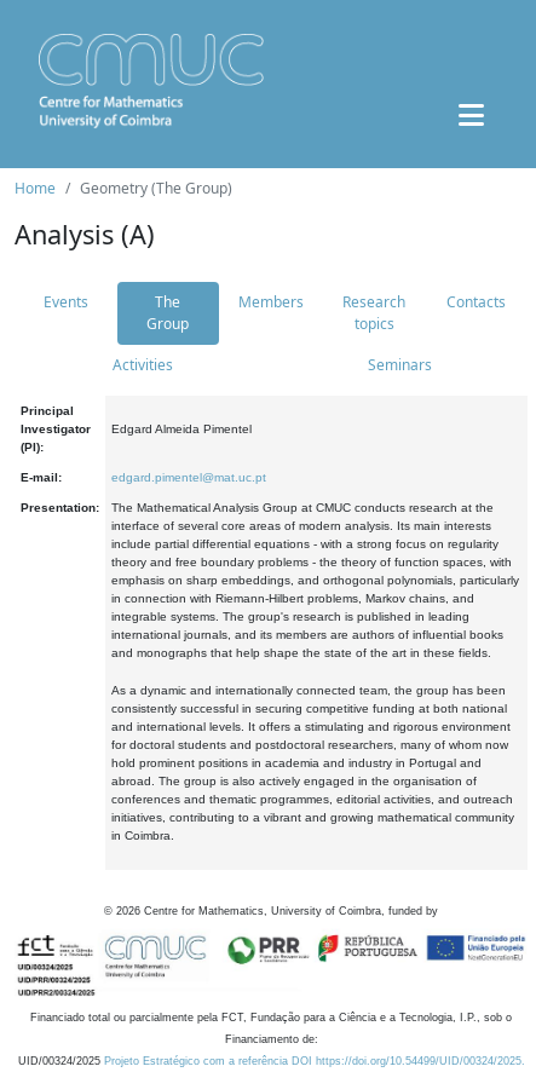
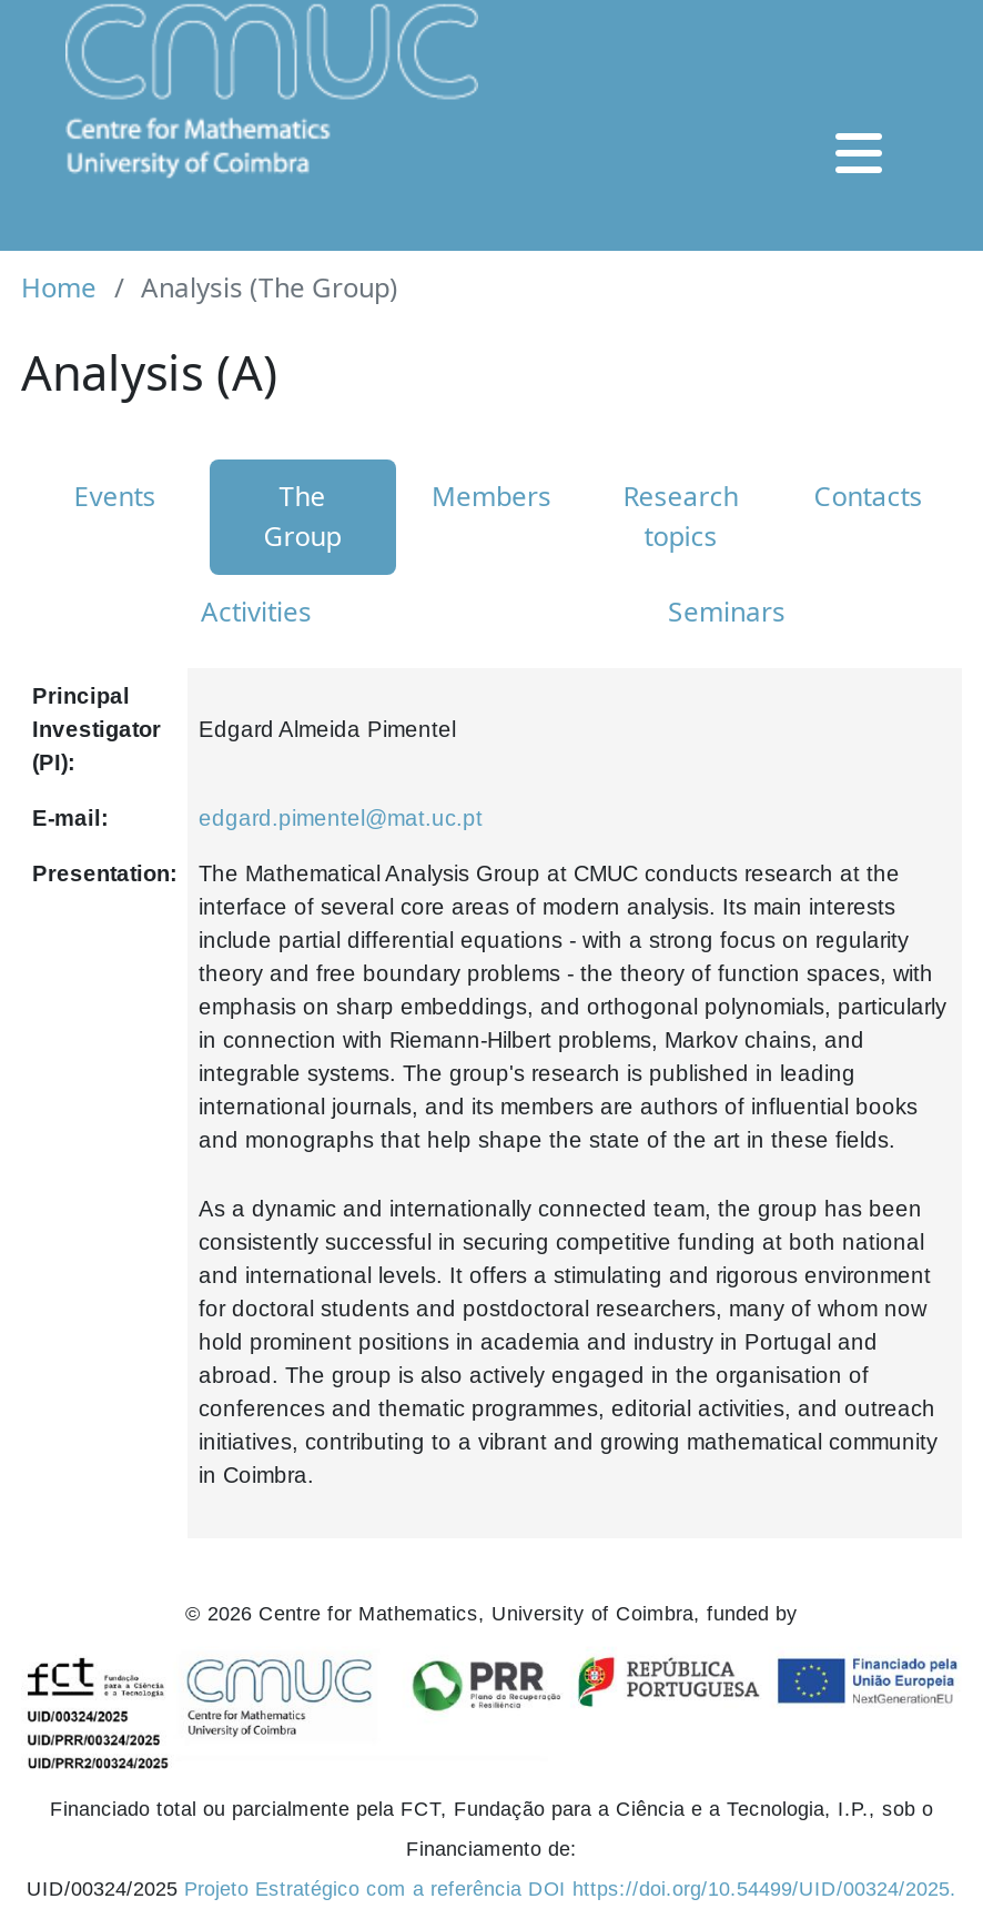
- Geometry (The Group)
+ Analysis (The Group)
